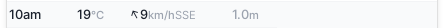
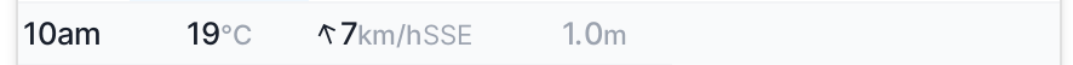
- 9km/hSSE
+ 7km/hSSE
